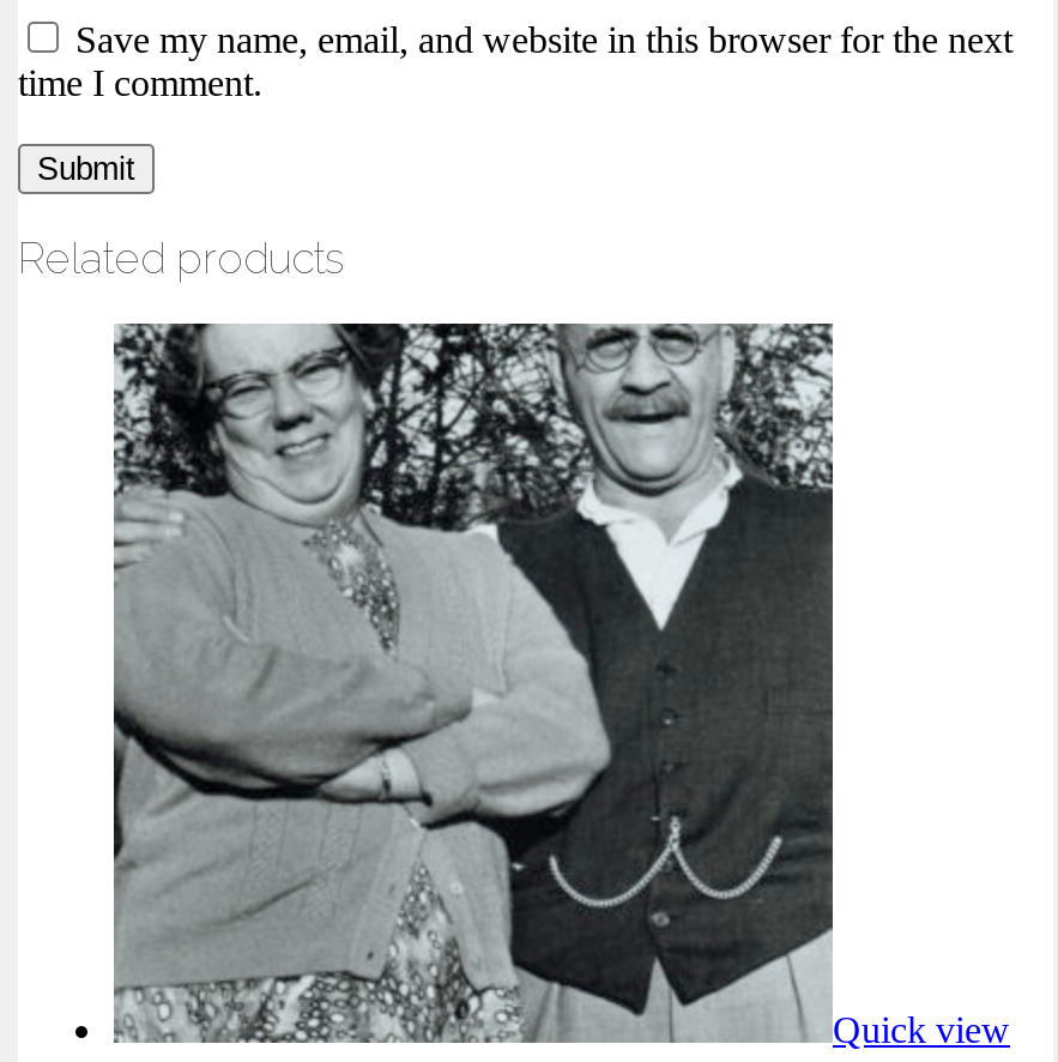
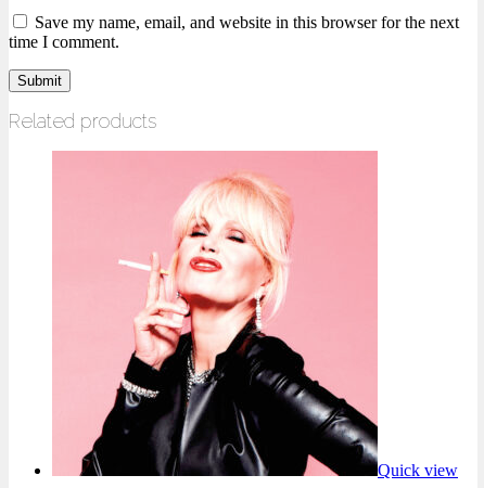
- [image]
+ [image]
